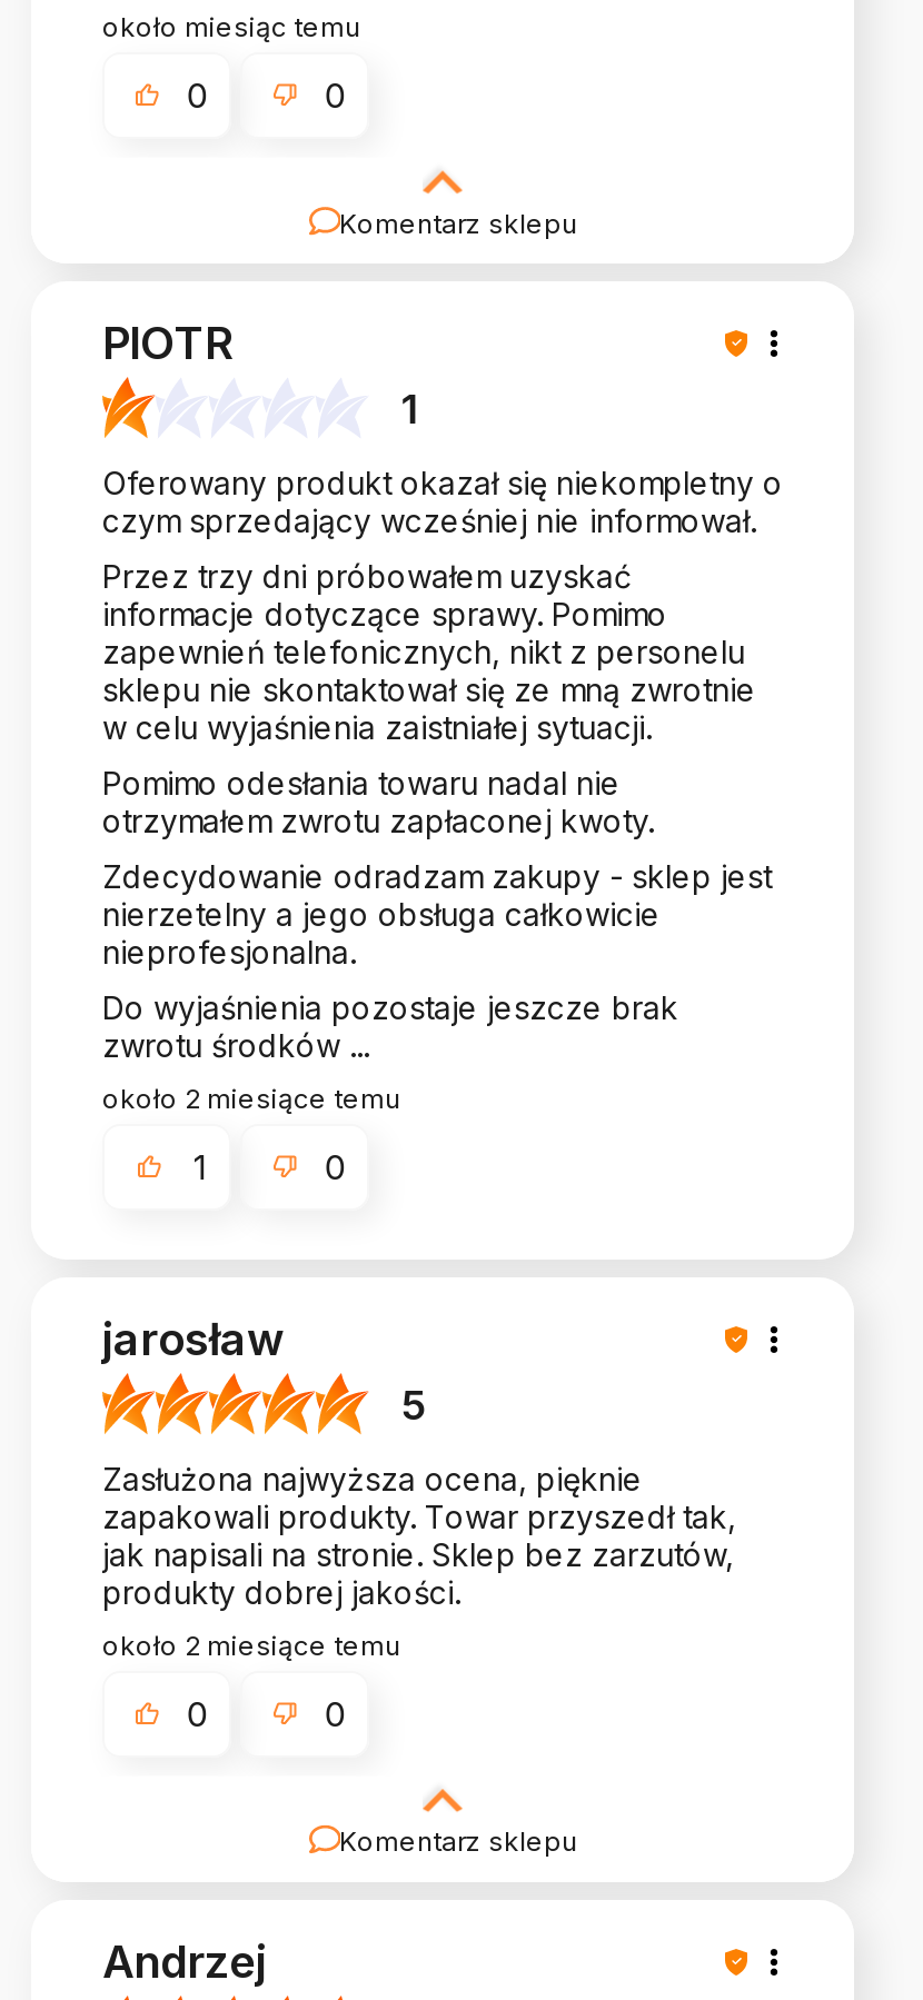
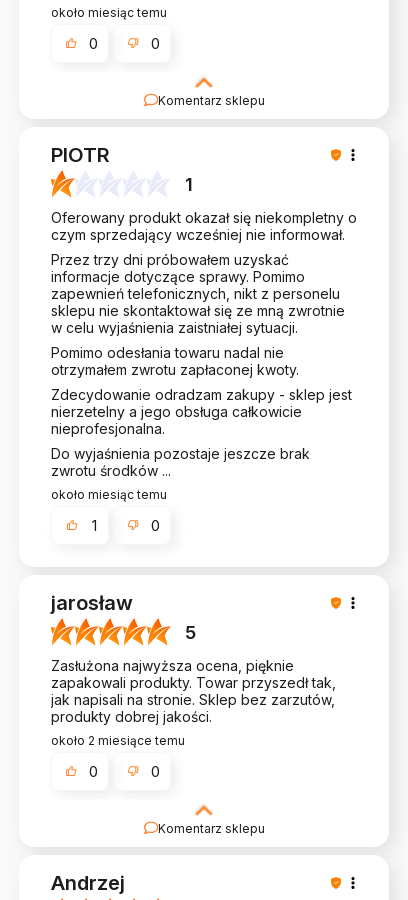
- około 2 miesiące temu
+ około miesiąc temu
